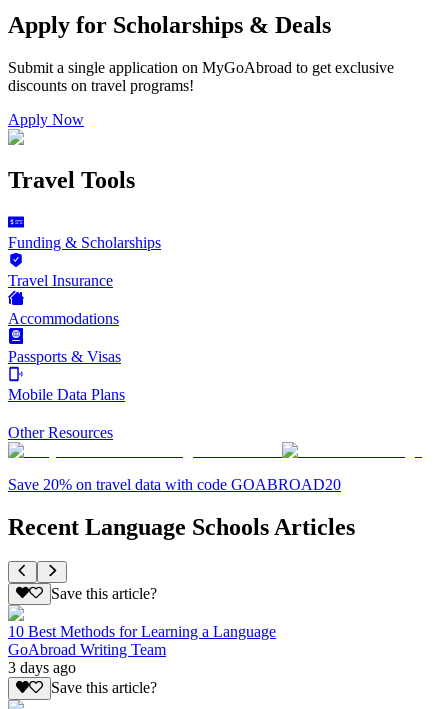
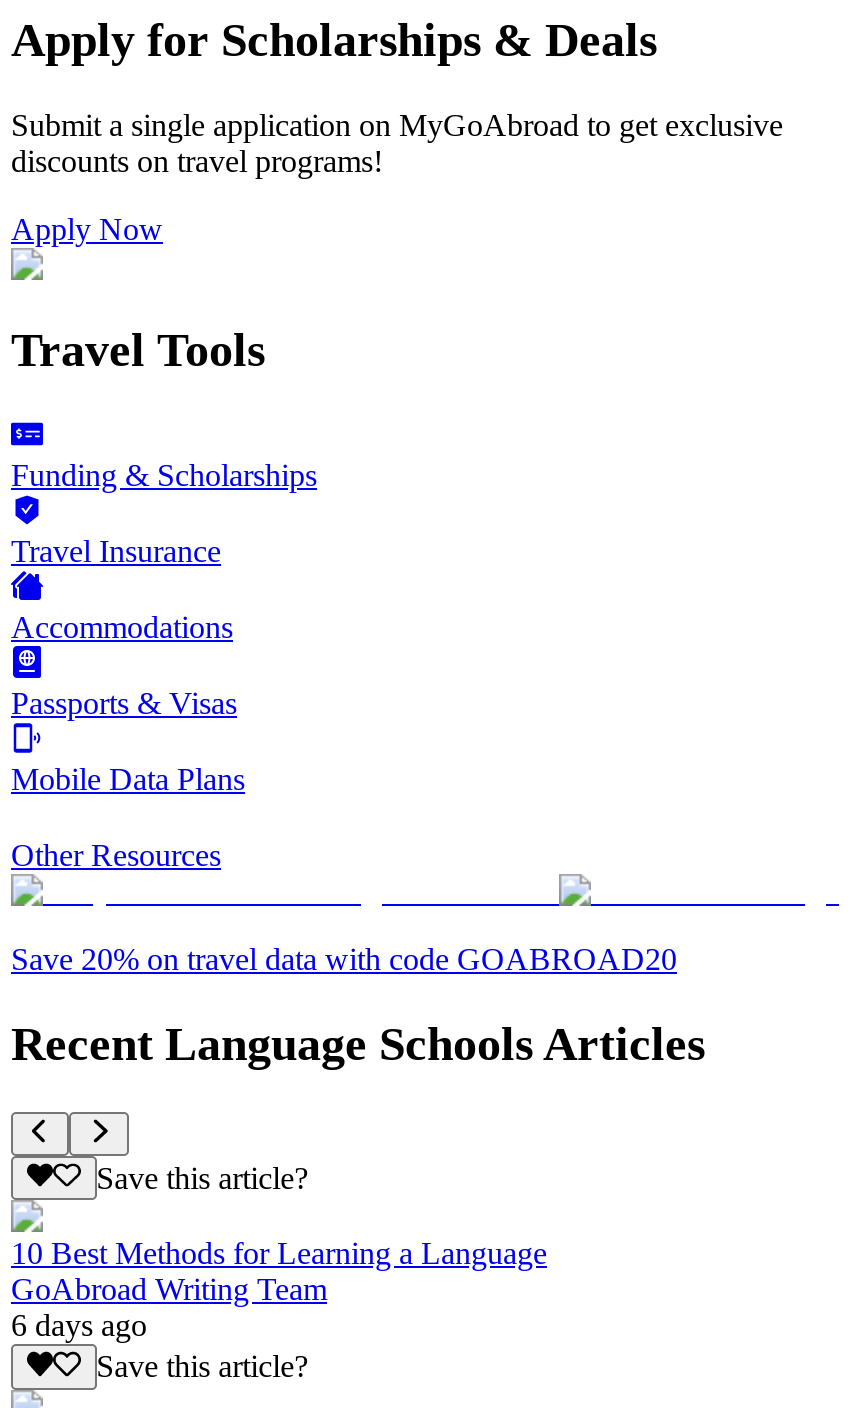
- 3 days ago
+ 6 days ago
